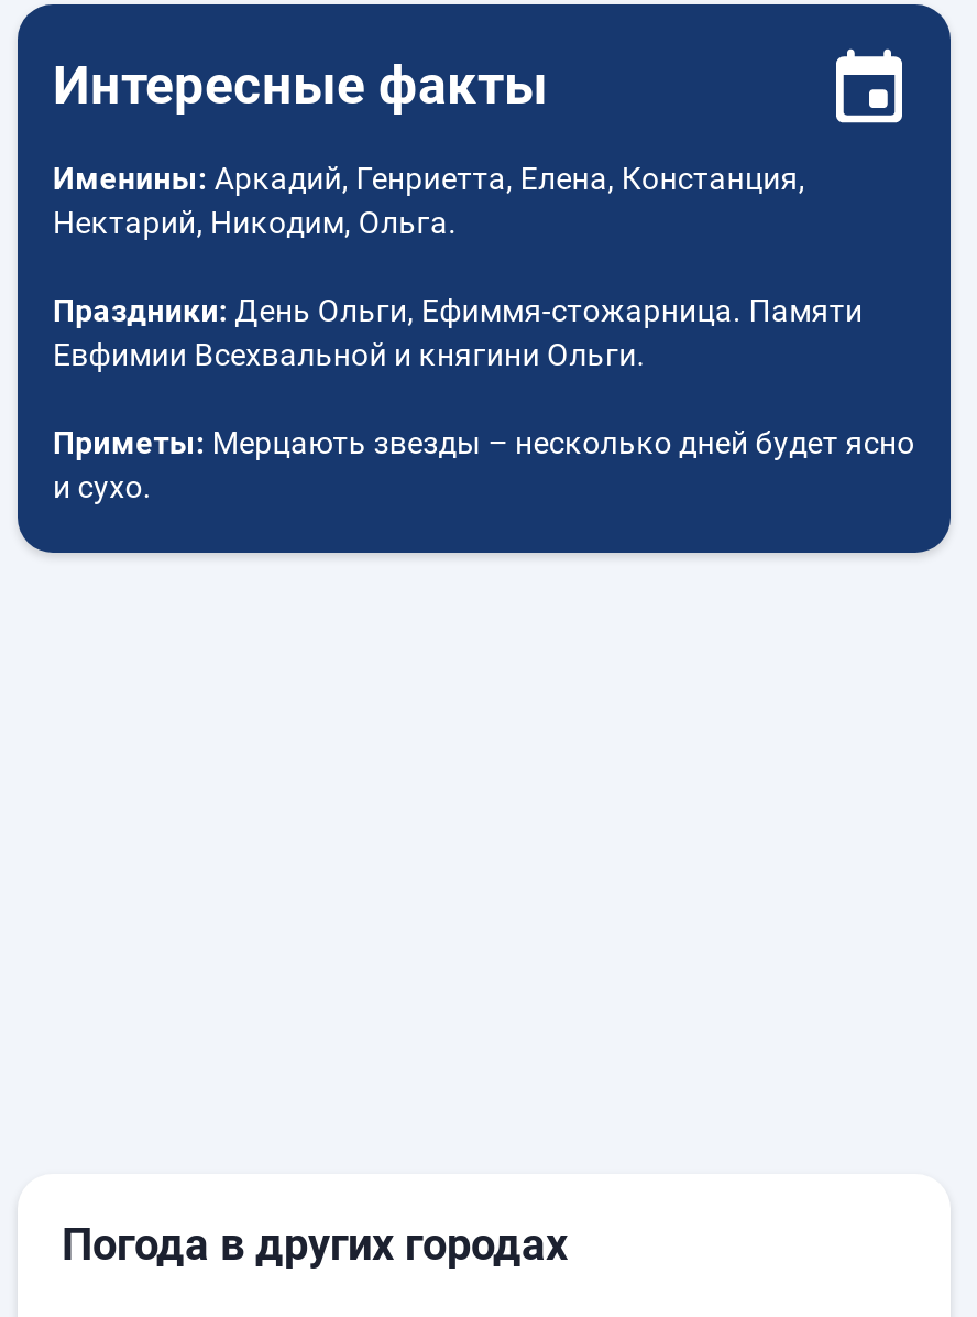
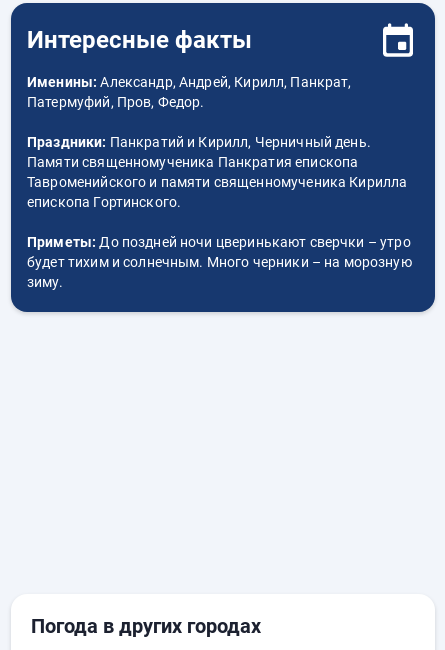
- Именины: Аркадий, Генриетта, Елена, Констанция,
- Нектарий, Никодим, Ольга.
+ Именины: Александр, Андрей, Кирилл, Панкрат,
+ Патермуфий, Пров, Федор.

- Праздники: День Ольги, Ефиммя-стожарница. Памяти
- Евфимии Всехвальной и княгини Ольги.
+ Праздники: Панкратий и Кирилл, Черничный день.
+ Памяти священномученика Панкратия епископа
+ Тавроменийского и памяти священномученика Кирилла
+ епископа Гортинского.

- Приметы: Мерцають звезды – несколько дней будет ясно
- и сухо.
+ Приметы: До поздней ночи цверинькают сверчки – утро
+ будет тихим и солнечным. Много черники – на морозную
+ зиму.
